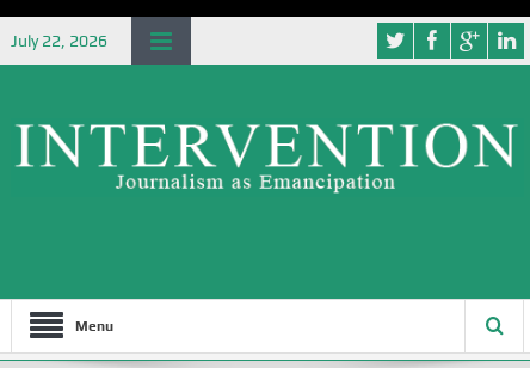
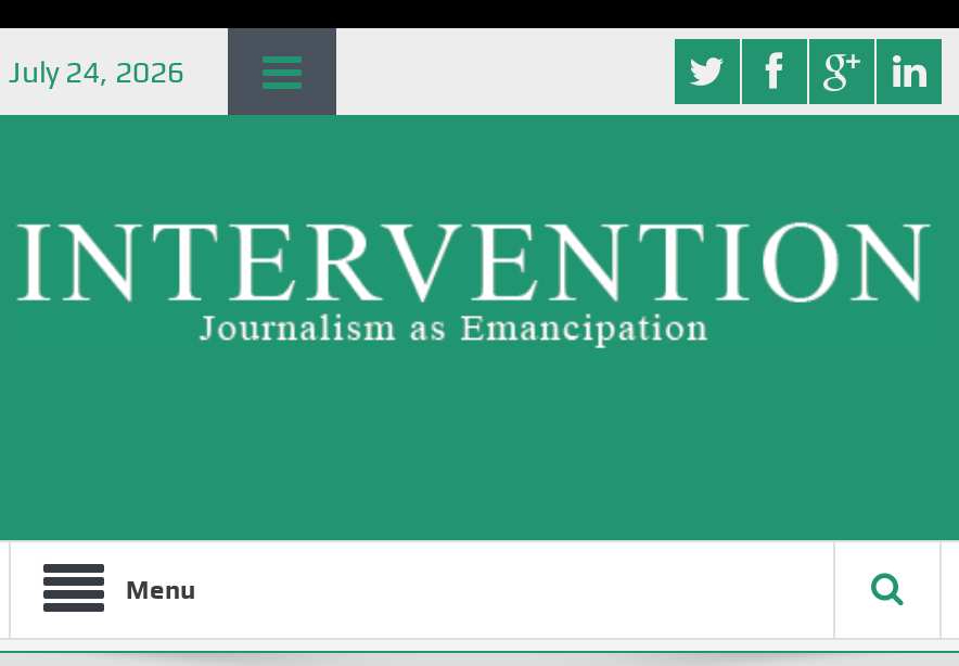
- July 22, 2026
+ July 24, 2026
